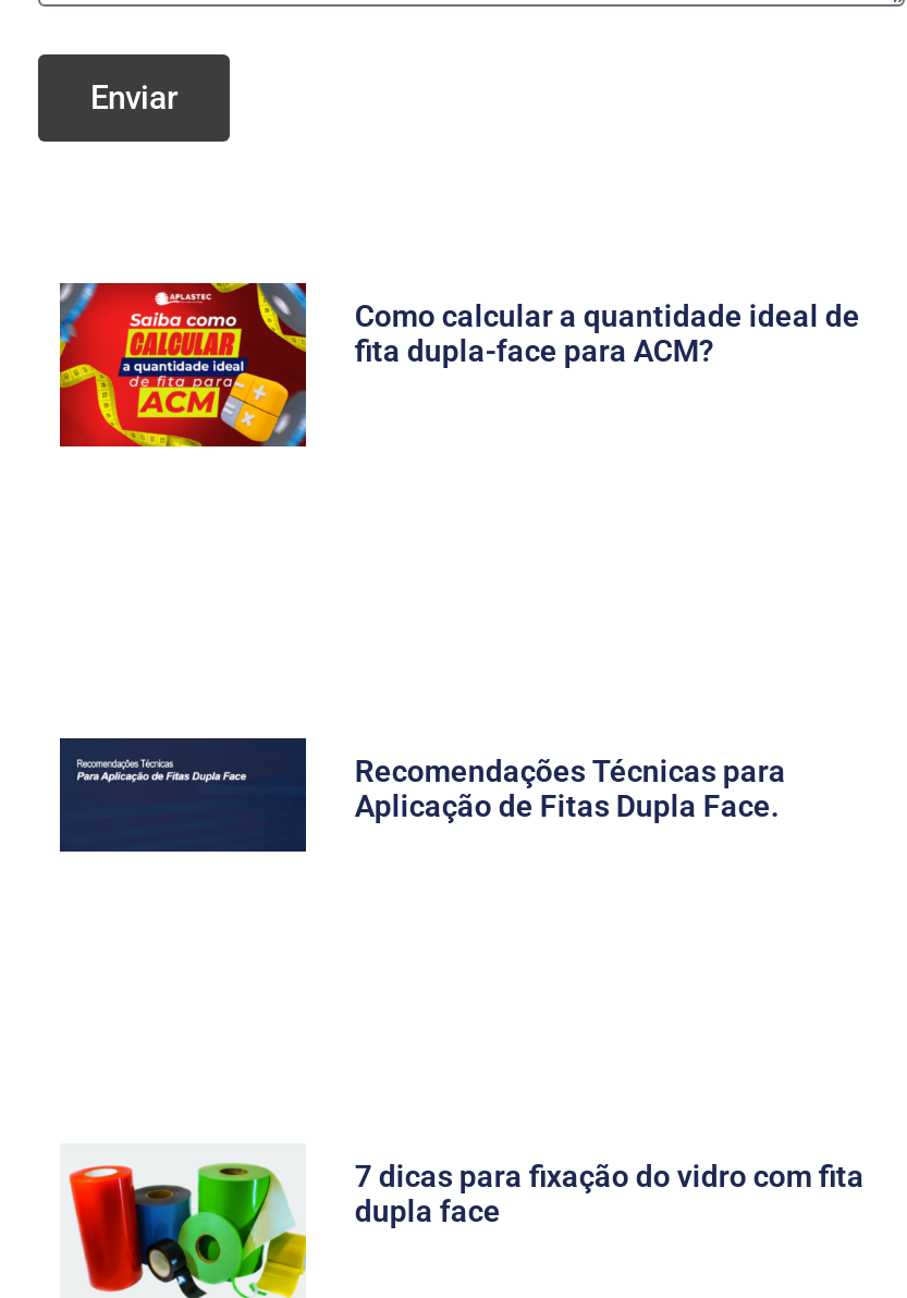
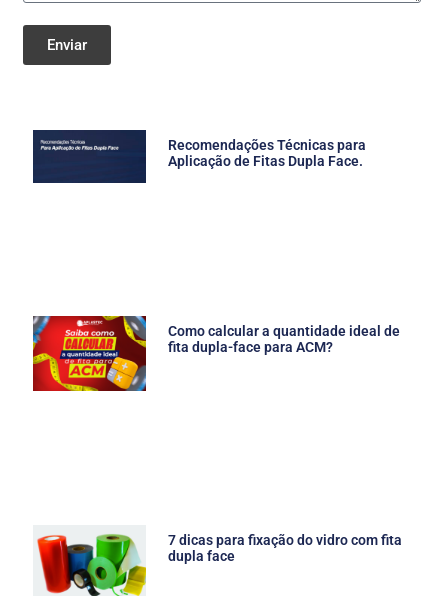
moved down: [image] | Como calcular a quantidade ideal de | fita dupla-face para ACM?

moved up: [image] | Recomendações Técnicas para | Aplicação de Fitas Dupla Face.
